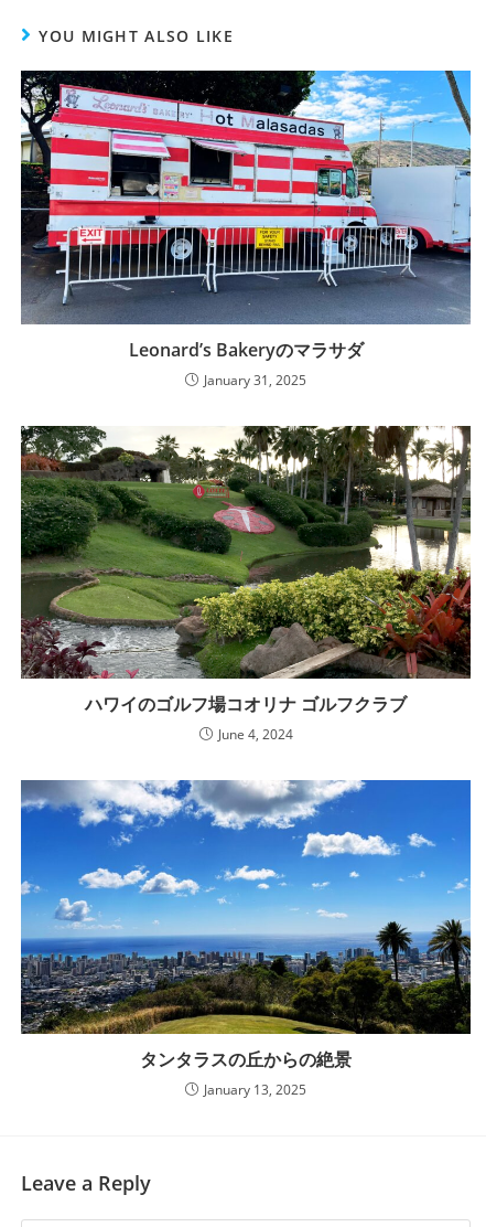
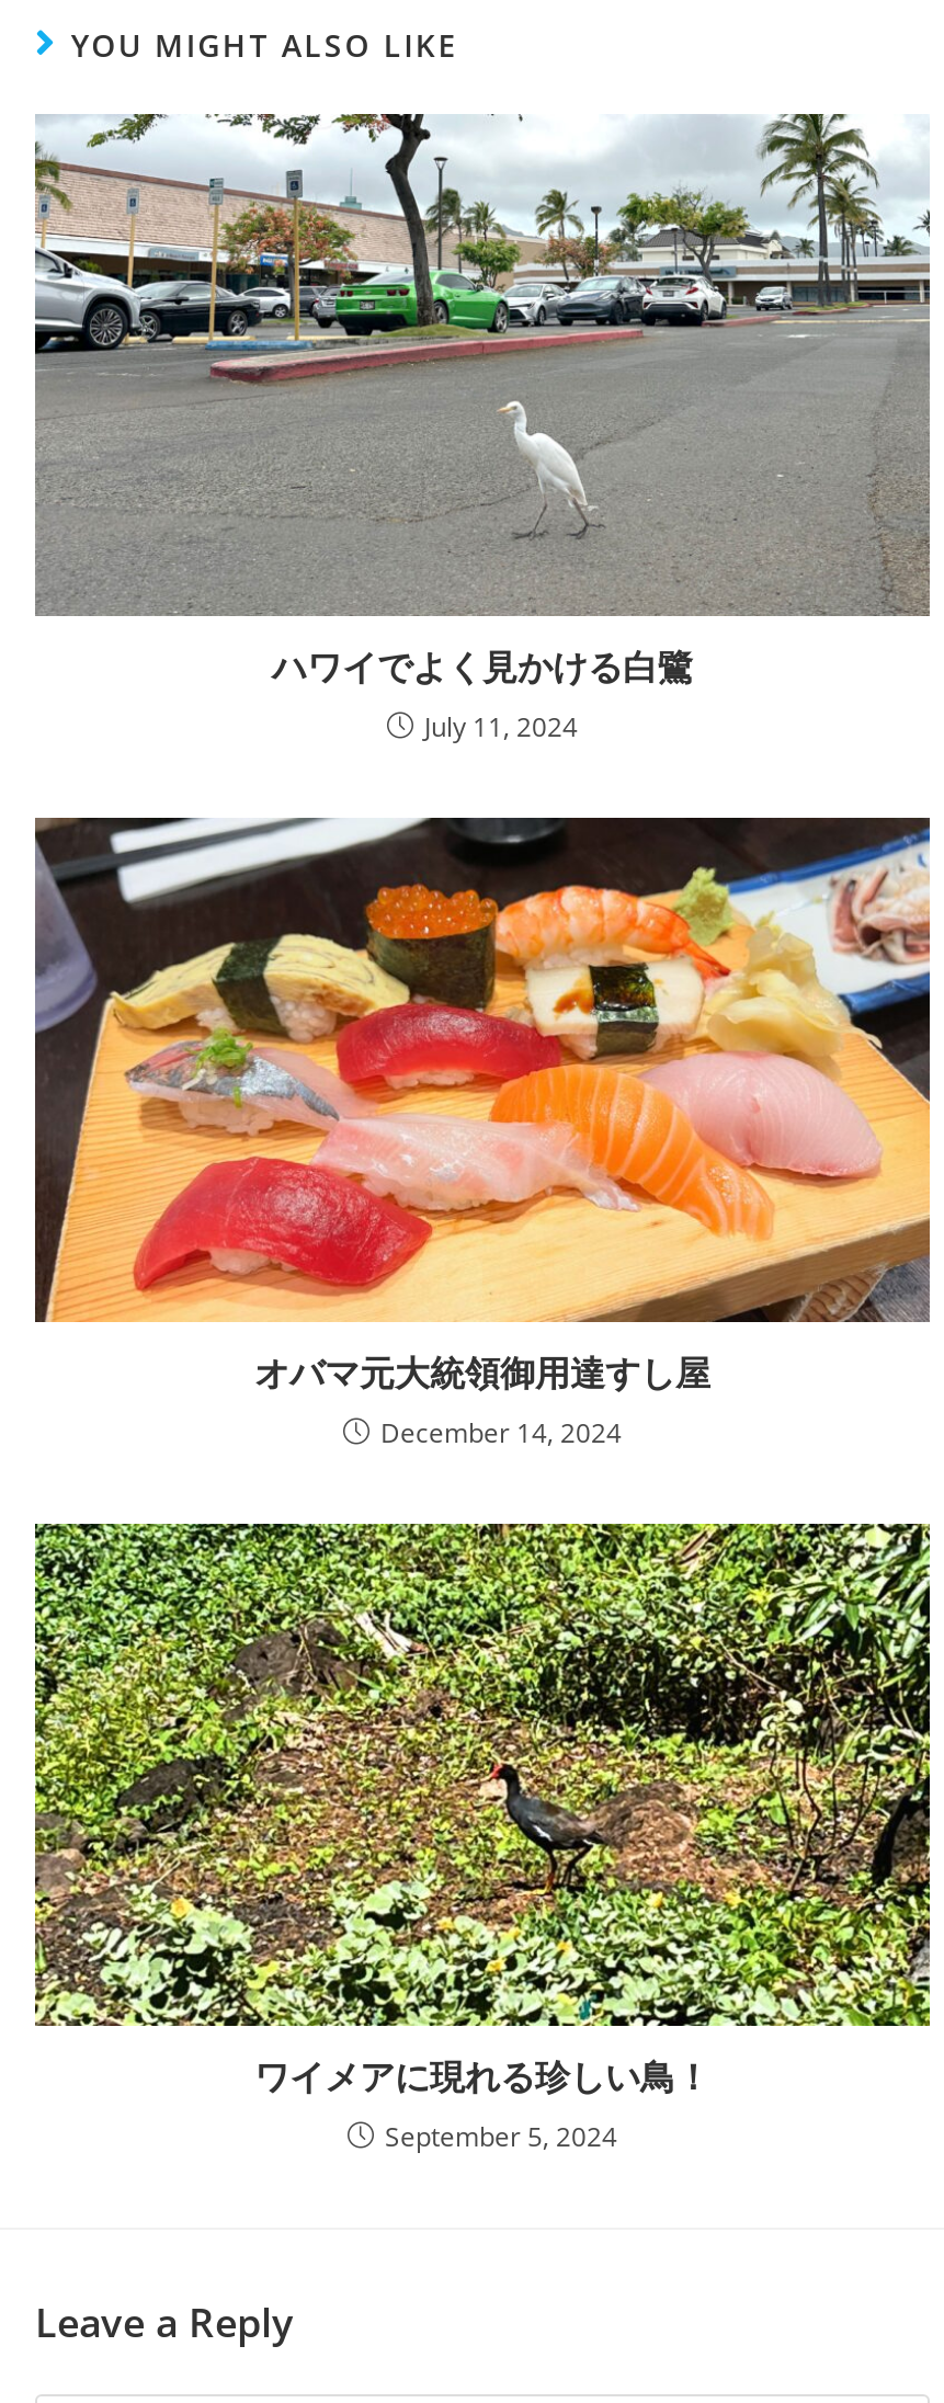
- [image]
- Leonard’s Bakeryのマラサダ
- January 31, 2025
+ [image]
+ ハワイでよく見かける白鷺
+ July 11, 2024

- [image]
- ハワイのゴルフ場コオリナ ゴルフクラブ
- June 4, 2024
+ [image]
+ オバマ元大統領御用達すし屋
+ December 14, 2024

- [image]
- タンタラスの丘からの絶景
- January 13, 2025
+ [image]
+ ワイメアに現れる珍しい鳥！
+ September 5, 2024
